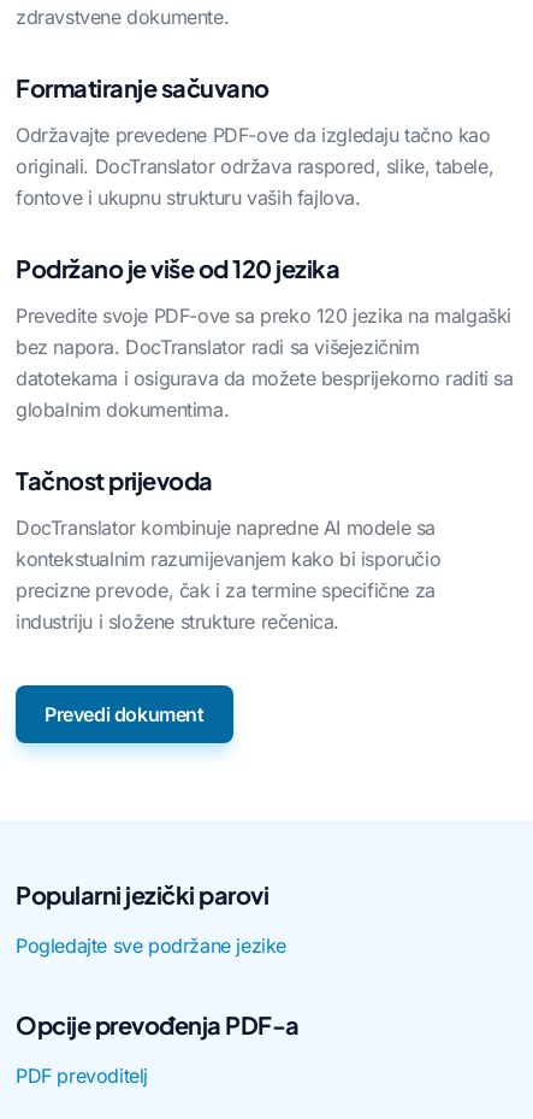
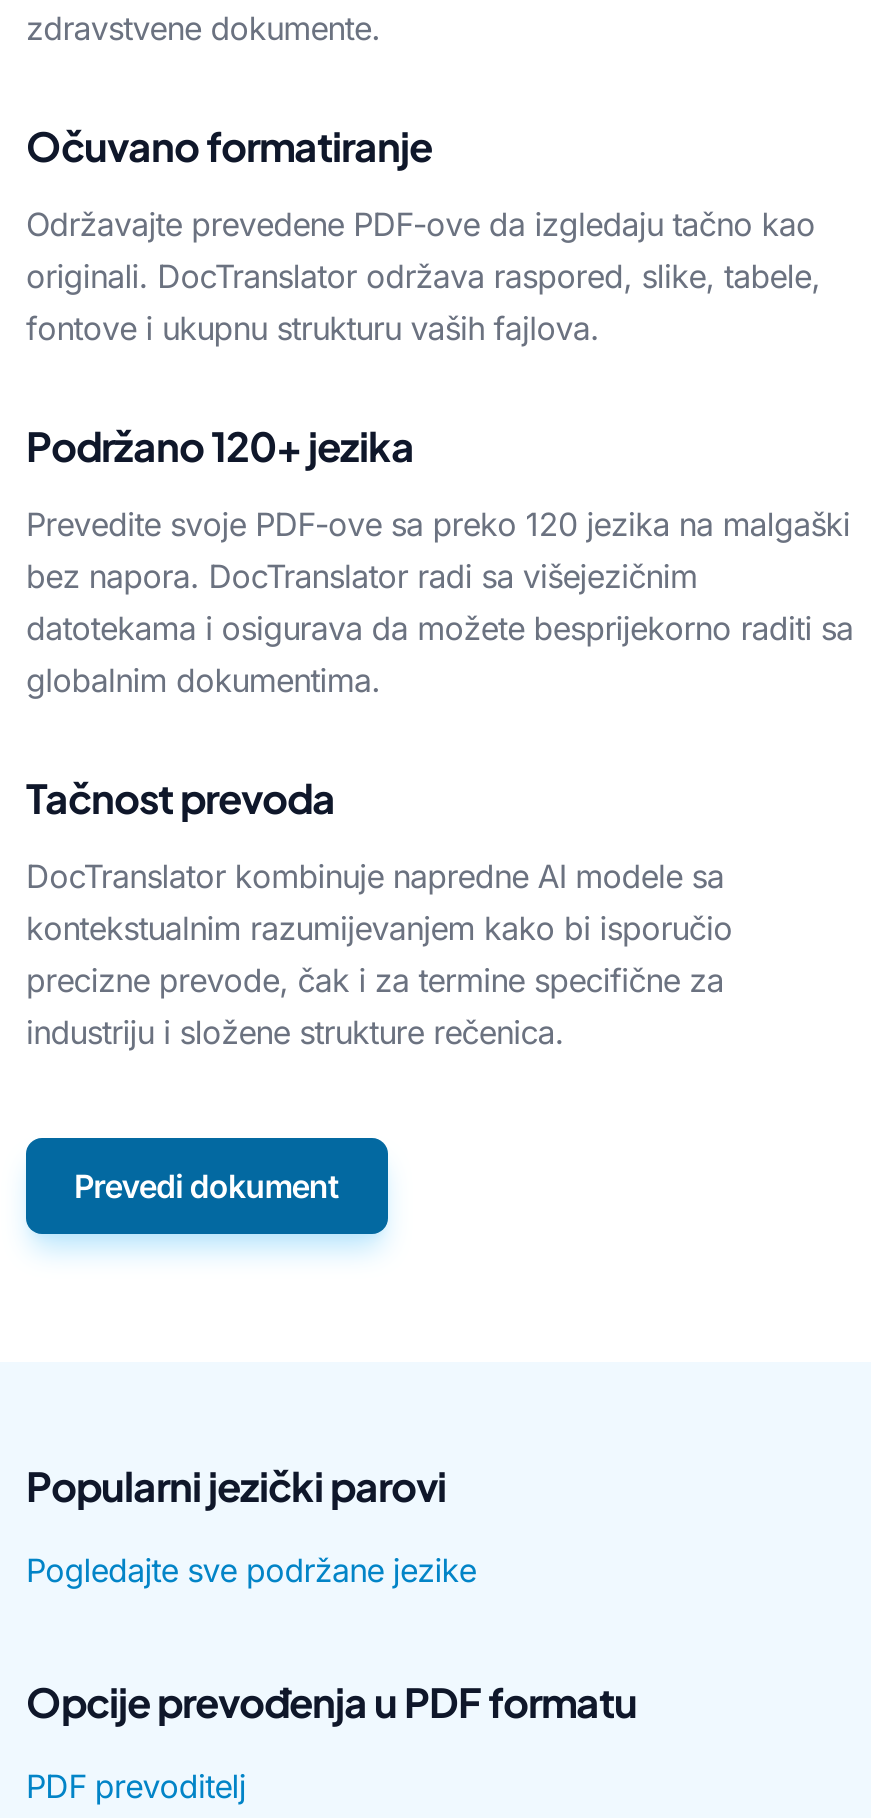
- Formatiranje sačuvano
+ Očuvano formatiranje

- Podržano je više od 120 jezika
+ Podržano 120+ jezika

- Tačnost prijevoda
+ Tačnost prevoda

- Opcije prevođenja PDF-a
+ Opcije prevođenja u PDF formatu
